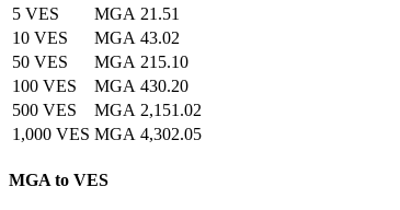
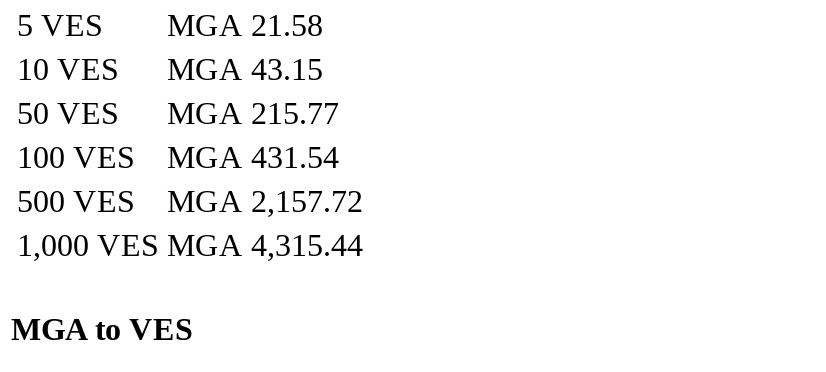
- 5 VES MGA 21.51
+ 5 VES MGA 21.58

- 10 VES MGA 43.02
+ 10 VES MGA 43.15

- 50 VES MGA 215.10
+ 50 VES MGA 215.77

- 100 VES MGA 430.20
+ 100 VES MGA 431.54

- 500 VES MGA 2,151.02
+ 500 VES MGA 2,157.72

- 1,000 VES MGA 4,302.05
+ 1,000 VES MGA 4,315.44
